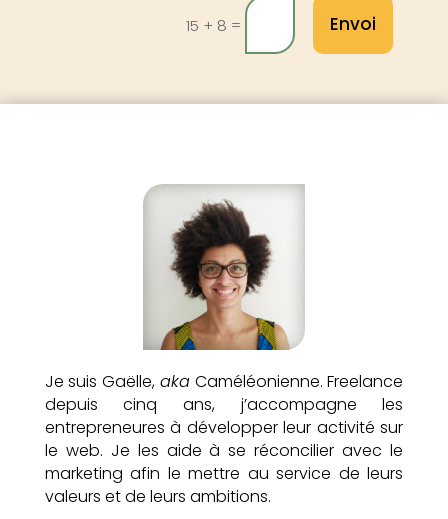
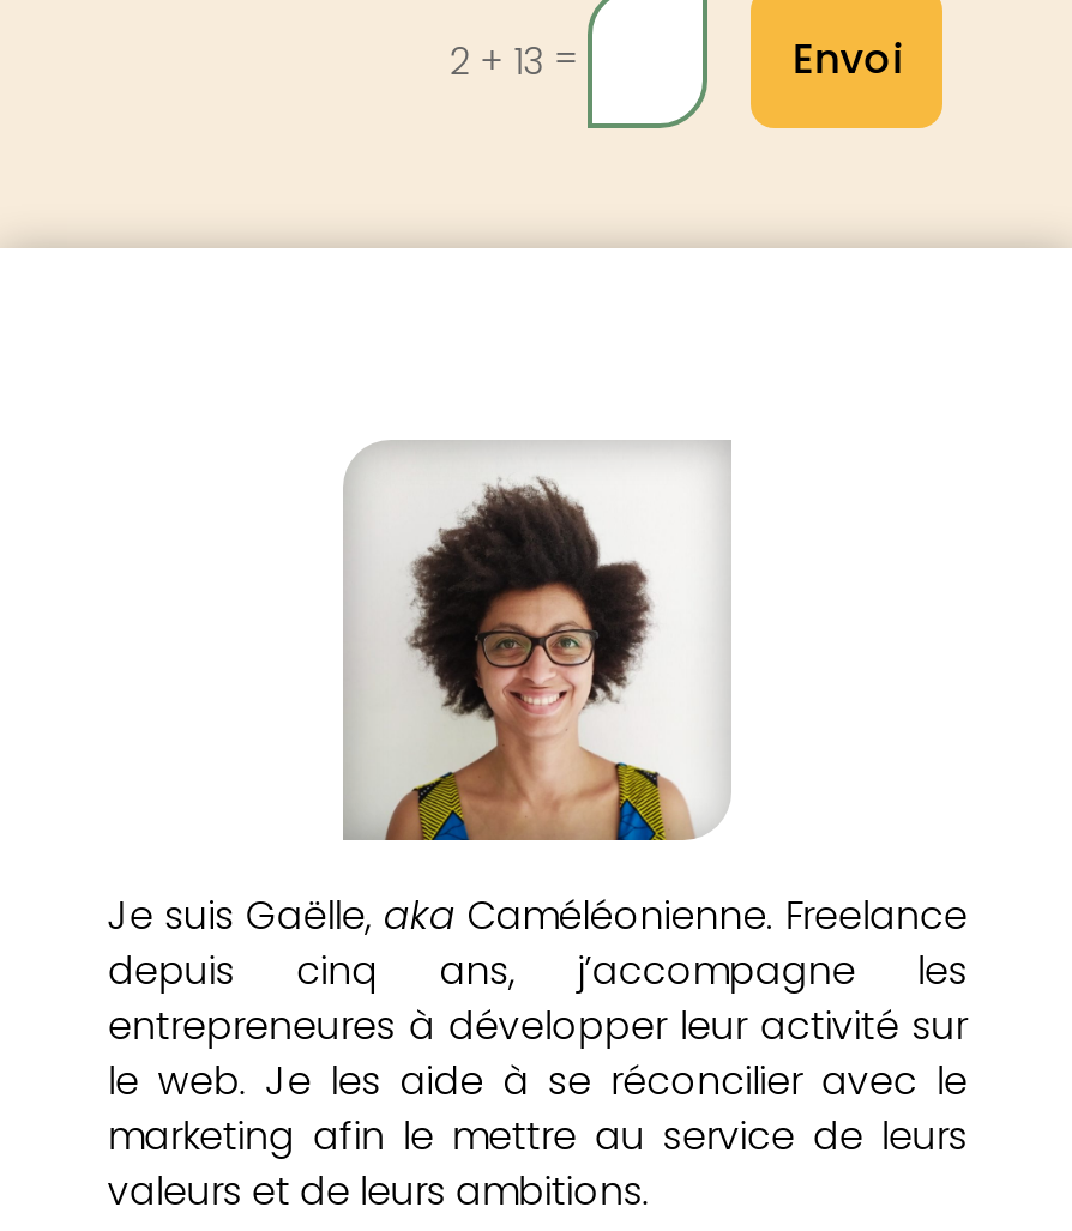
- 15 + 8 =
+ 2 + 13 =
